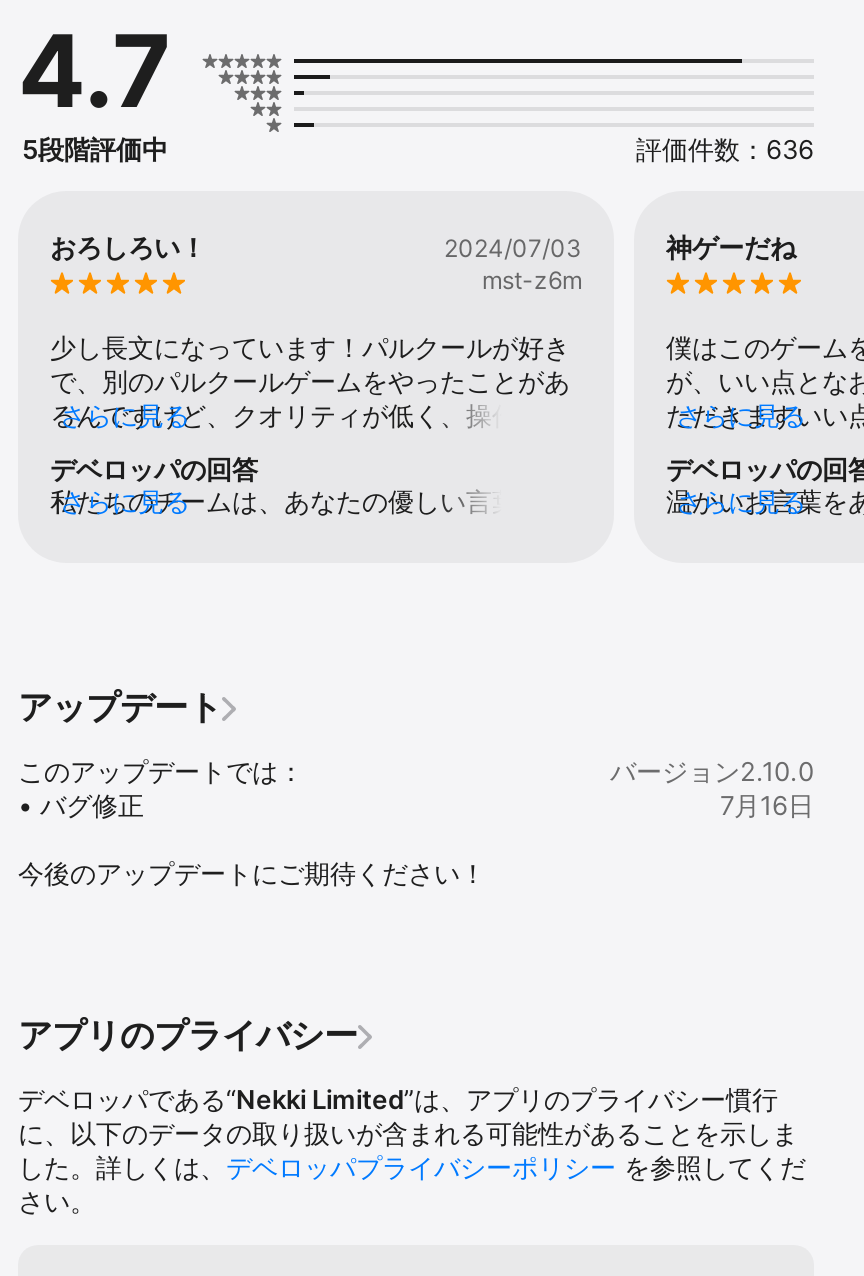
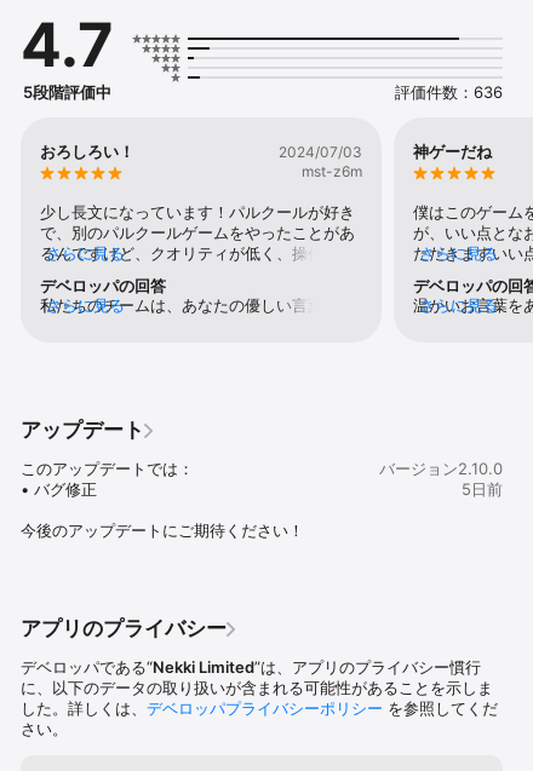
- 7月16日
+ 5日前
